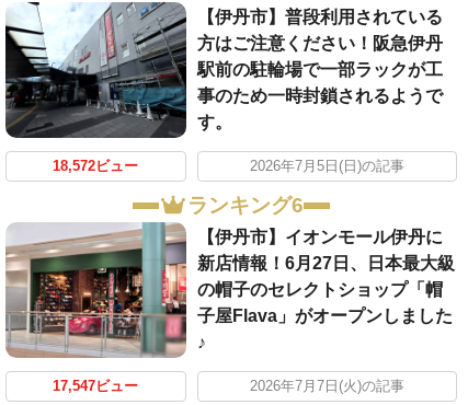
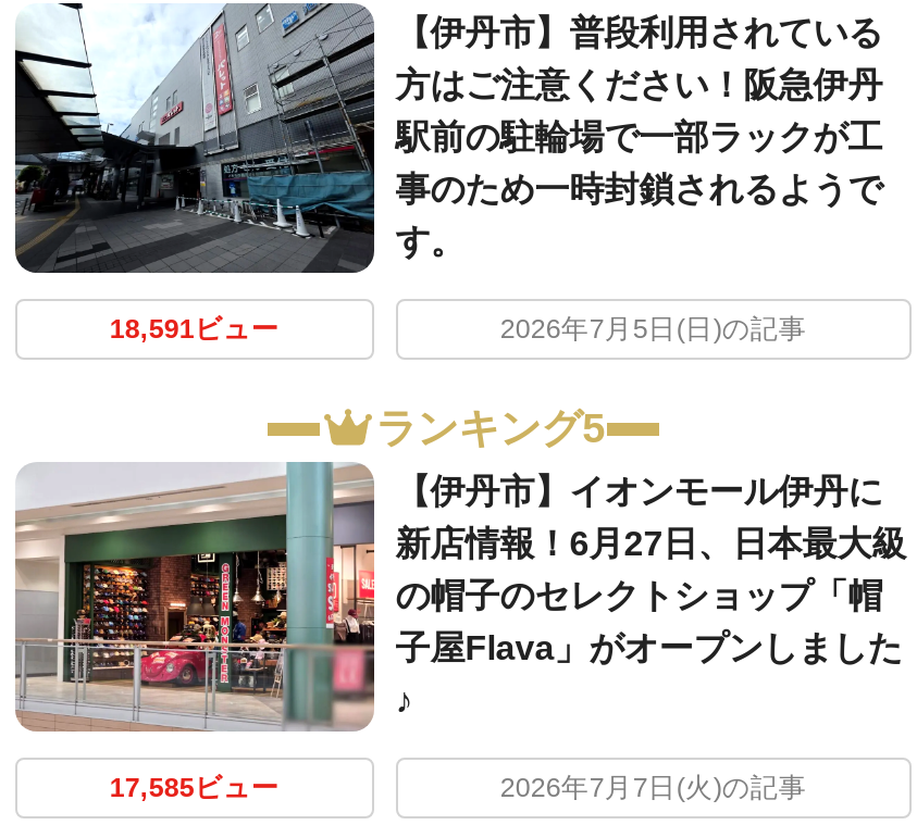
- 18,572ビュー
+ 18,591ビュー

- ランキング6
+ ランキング5

- 17,547ビュー
+ 17,585ビュー
